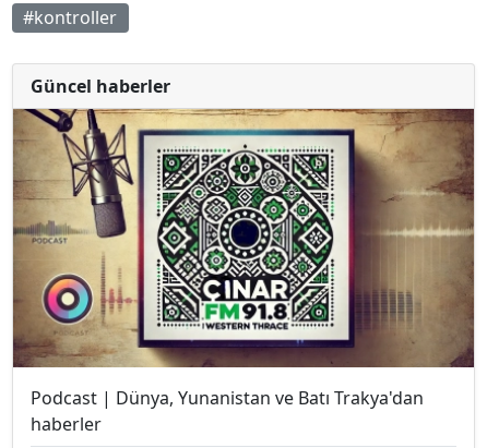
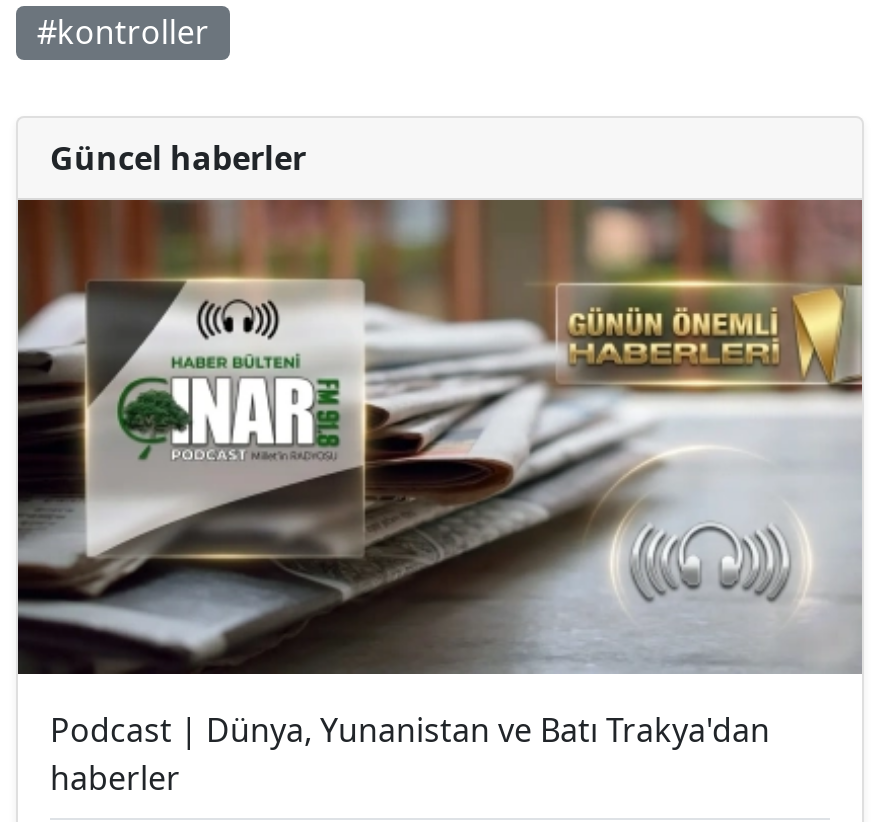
- [image]
+ [image]
